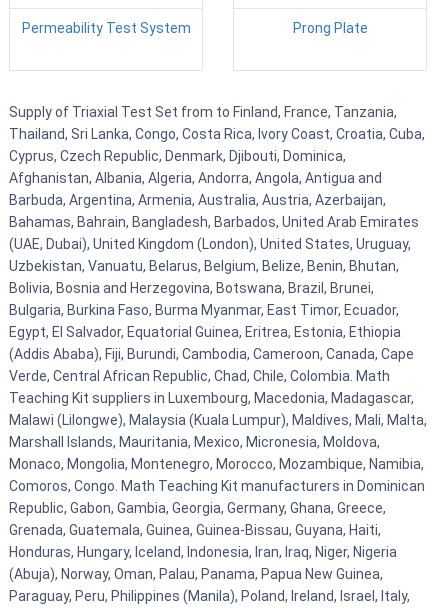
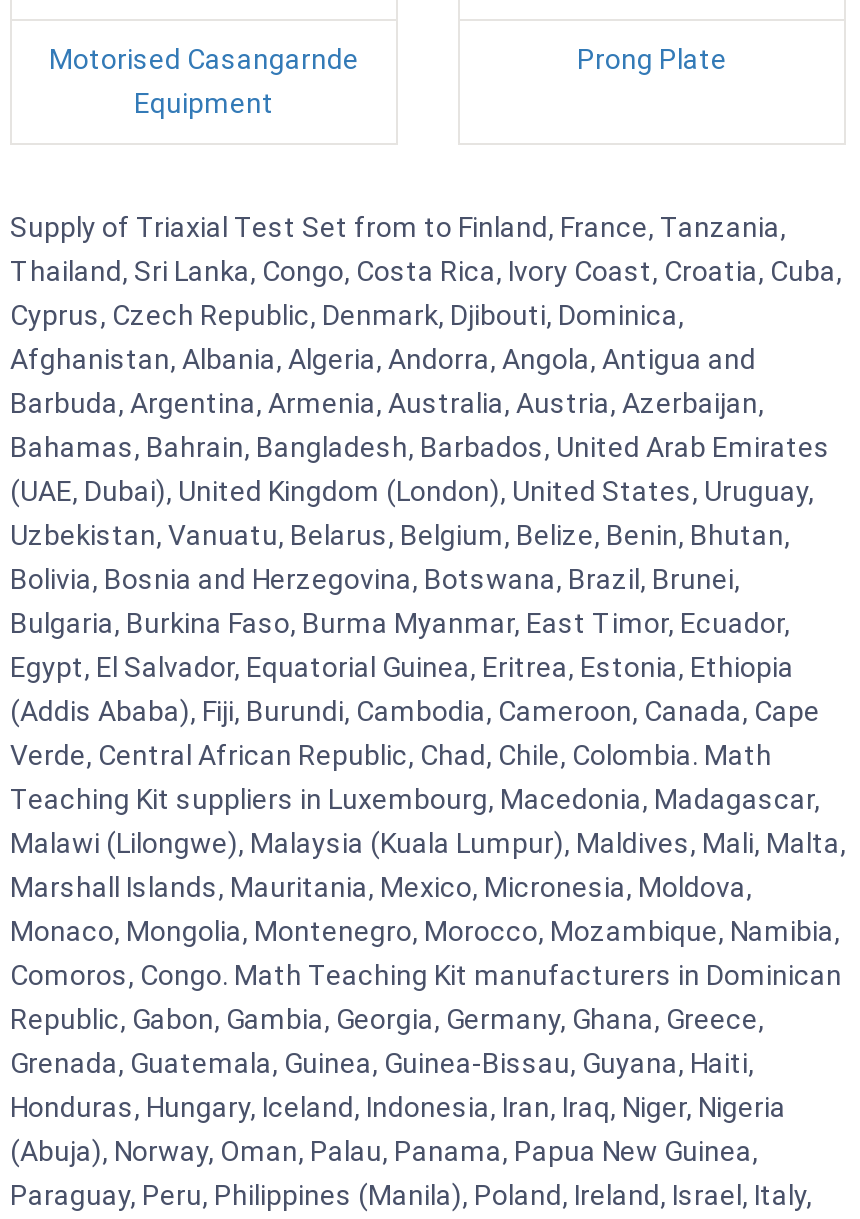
- Permeability Test System
+ Motorised Casangarnde
+ Equipment
